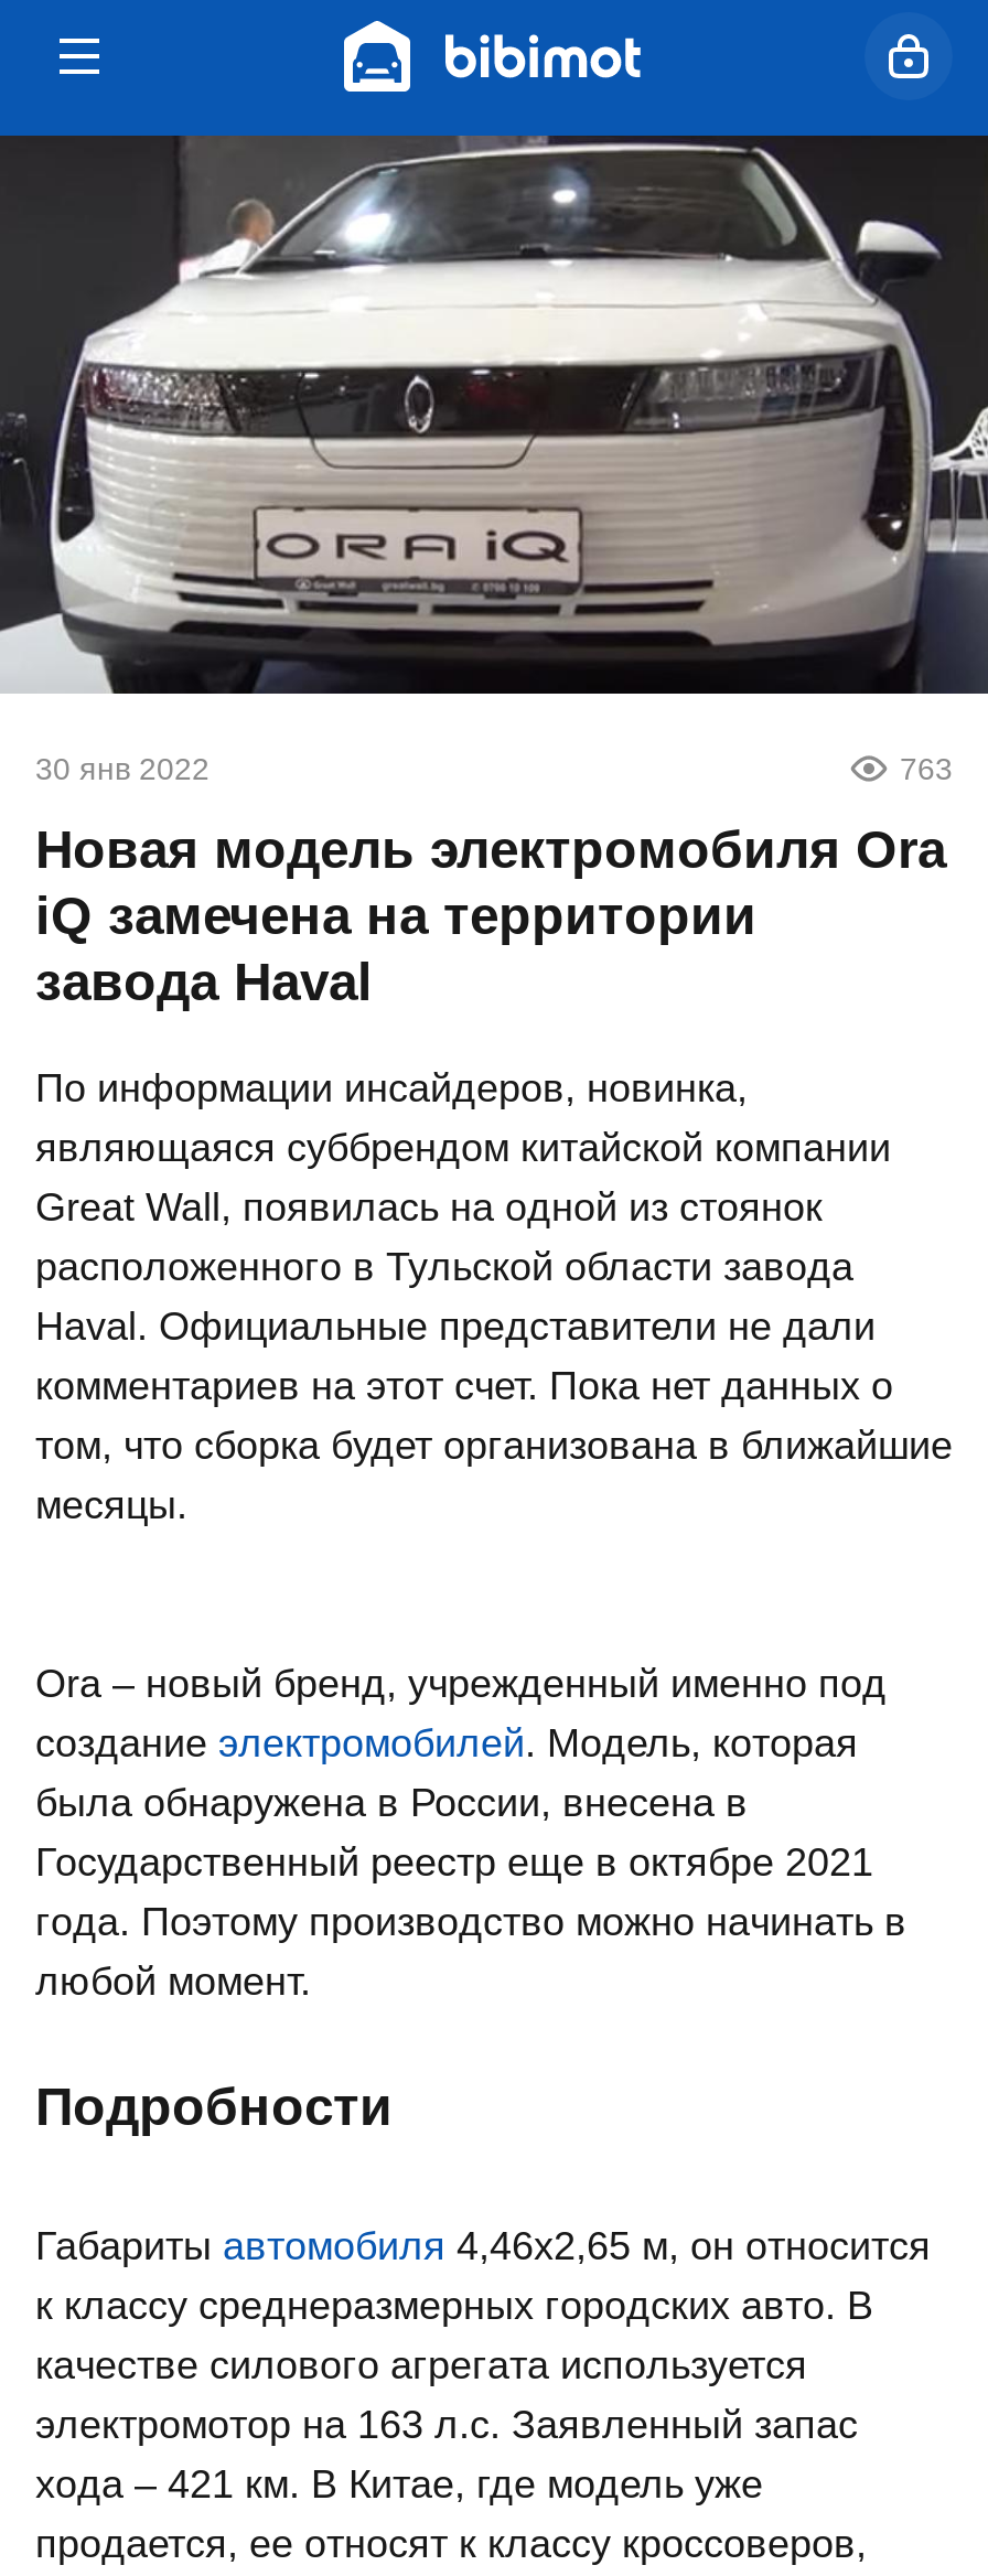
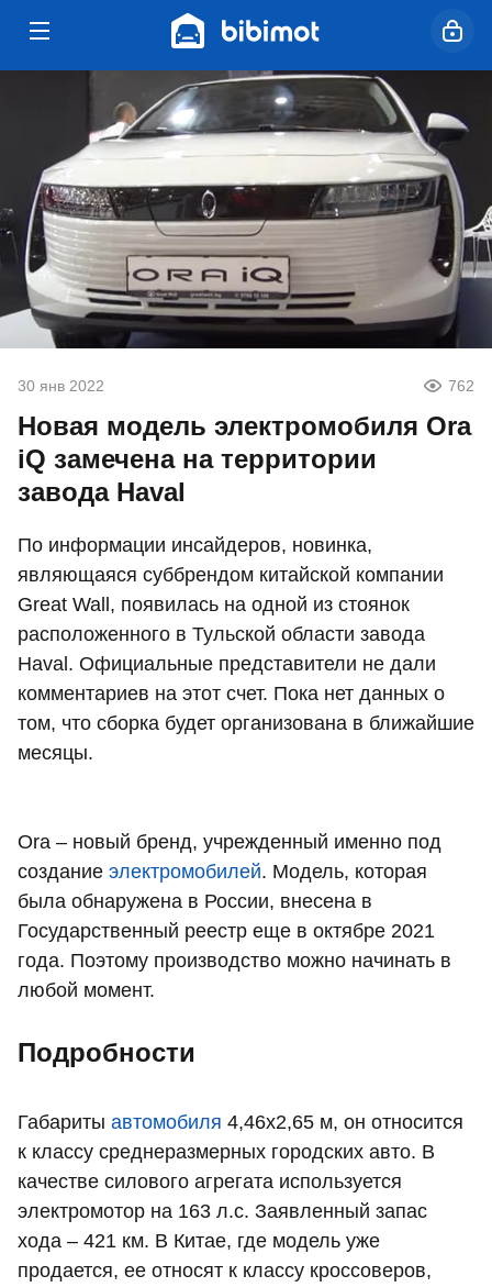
- 763
+ 762
